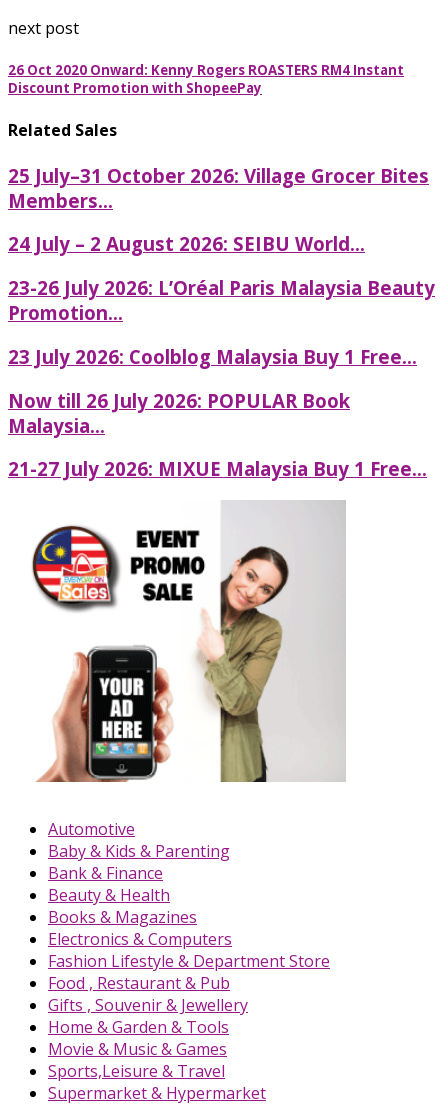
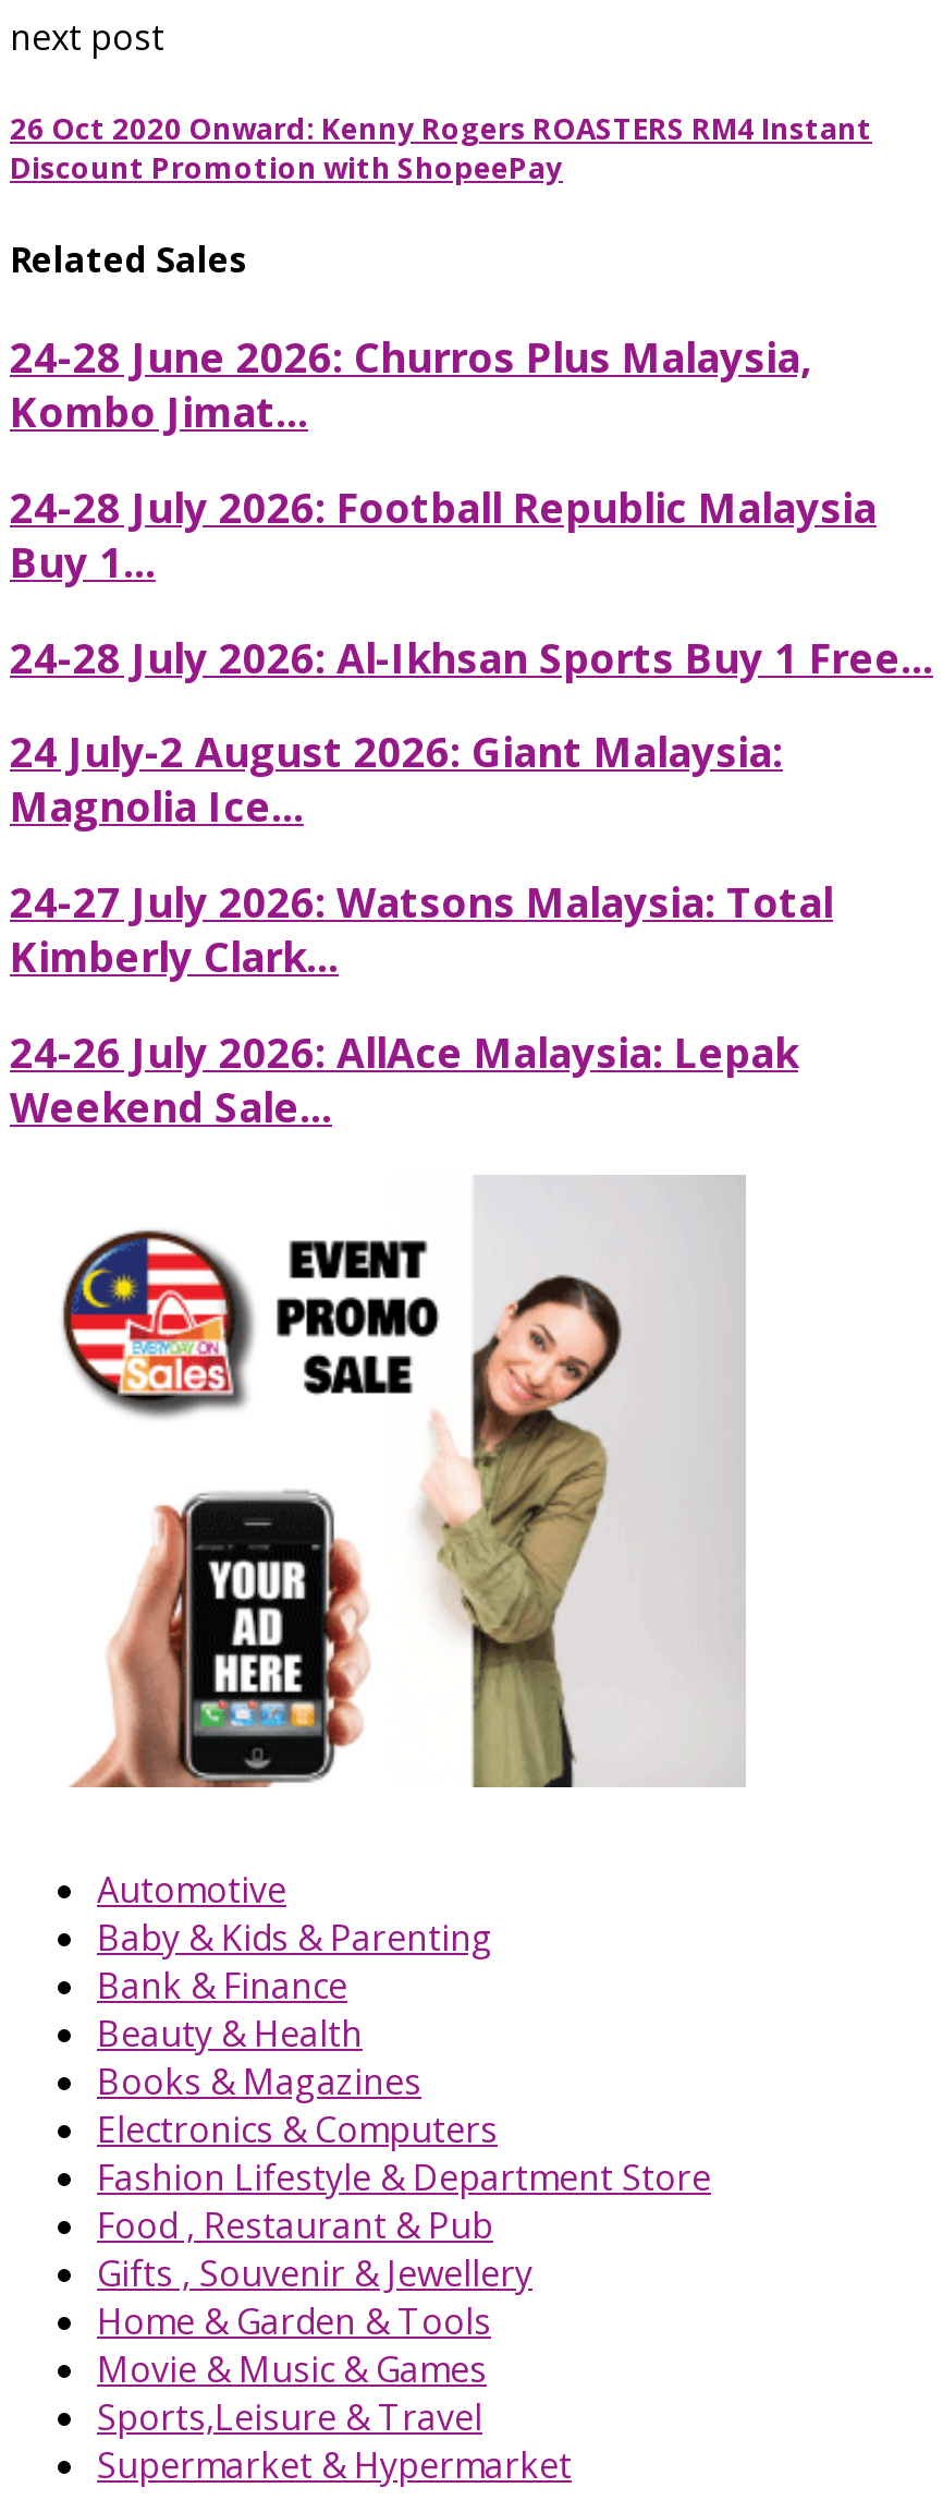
- 25 July–31 October 2026: Village Grocer Bites
- Members...
+ 24-28 June 2026: Churros Plus Malaysia,
+ Kombo Jimat...

- 24 July – 2 August 2026: SEIBU World...
+ 24-28 July 2026: Football Republic Malaysia
+ Buy 1...

- 23-26 July 2026: L’Oréal Paris Malaysia Beauty
- Promotion...
+ 24-28 July 2026: Al-Ikhsan Sports Buy 1 Free...

- 23 July 2026: Coolblog Malaysia Buy 1 Free...
+ 24 July-2 August 2026: Giant Malaysia:
+ Magnolia Ice...

- Now till 26 July 2026: POPULAR Book
- Malaysia...
+ 24-27 July 2026: Watsons Malaysia: Total
+ Kimberly Clark...

- 21-27 July 2026: MIXUE Malaysia Buy 1 Free...
+ 24-26 July 2026: AllAce Malaysia: Lepak
+ Weekend Sale...
